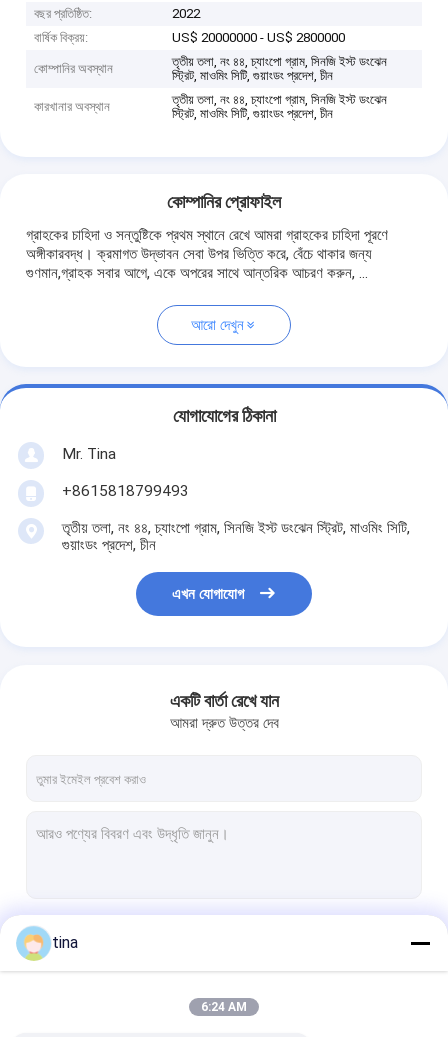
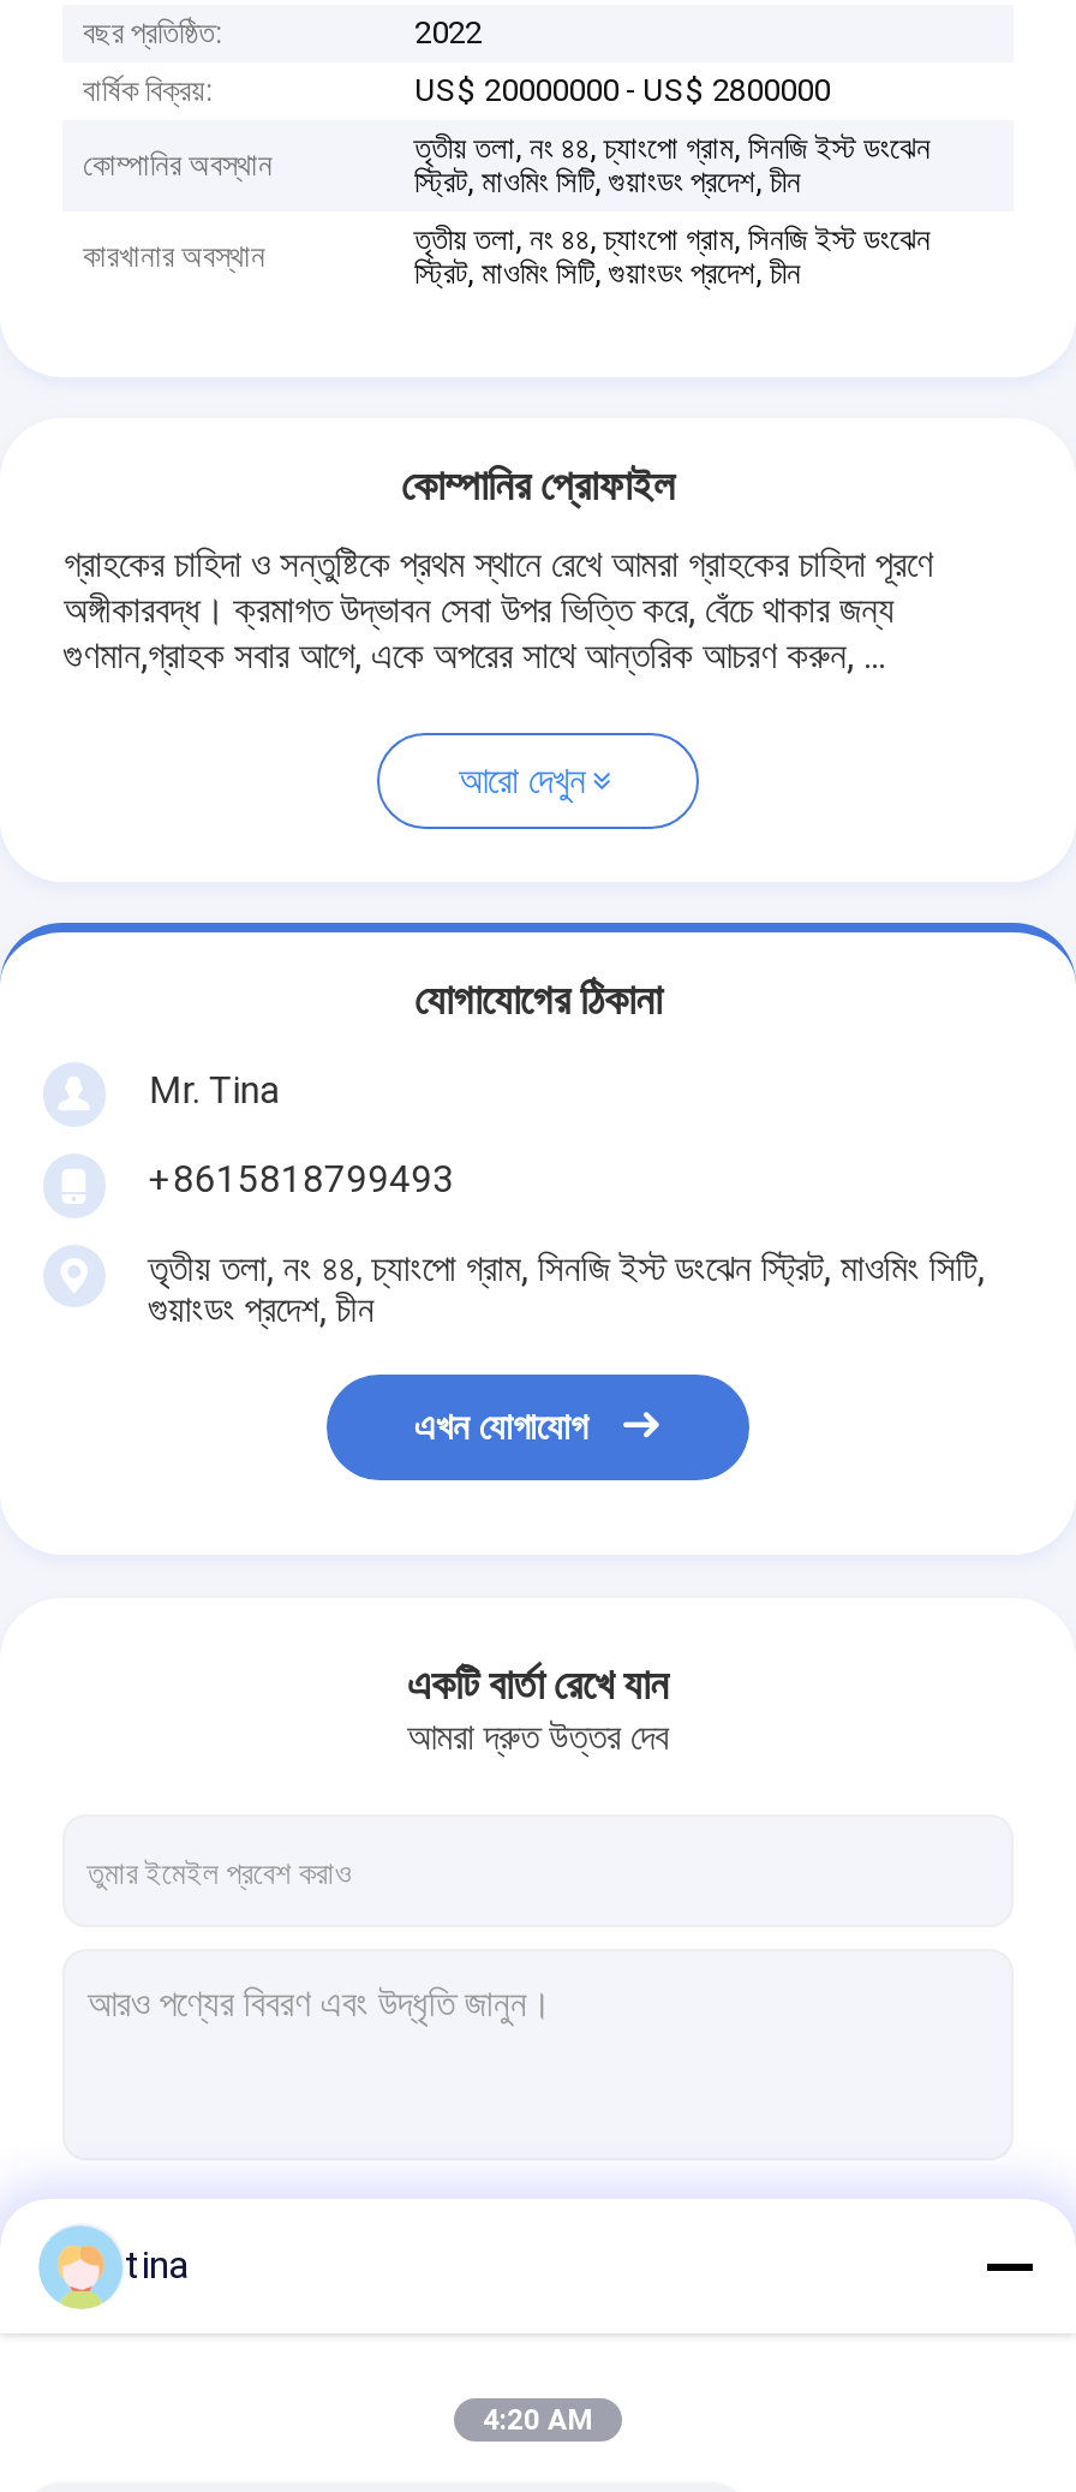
- 6:24 AM
+ 4:20 AM
